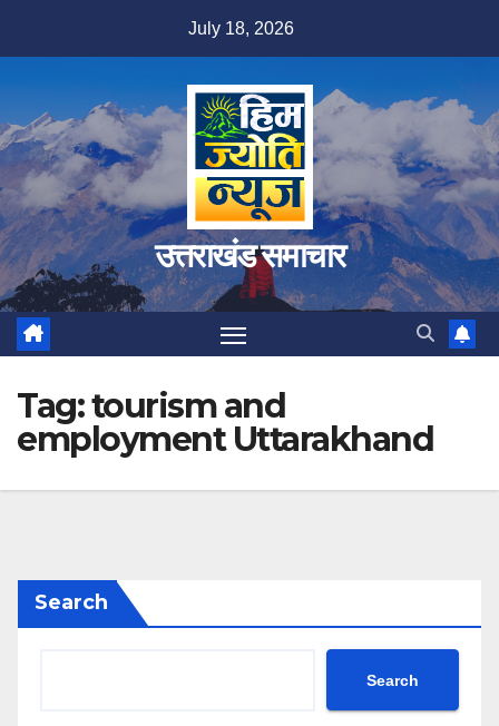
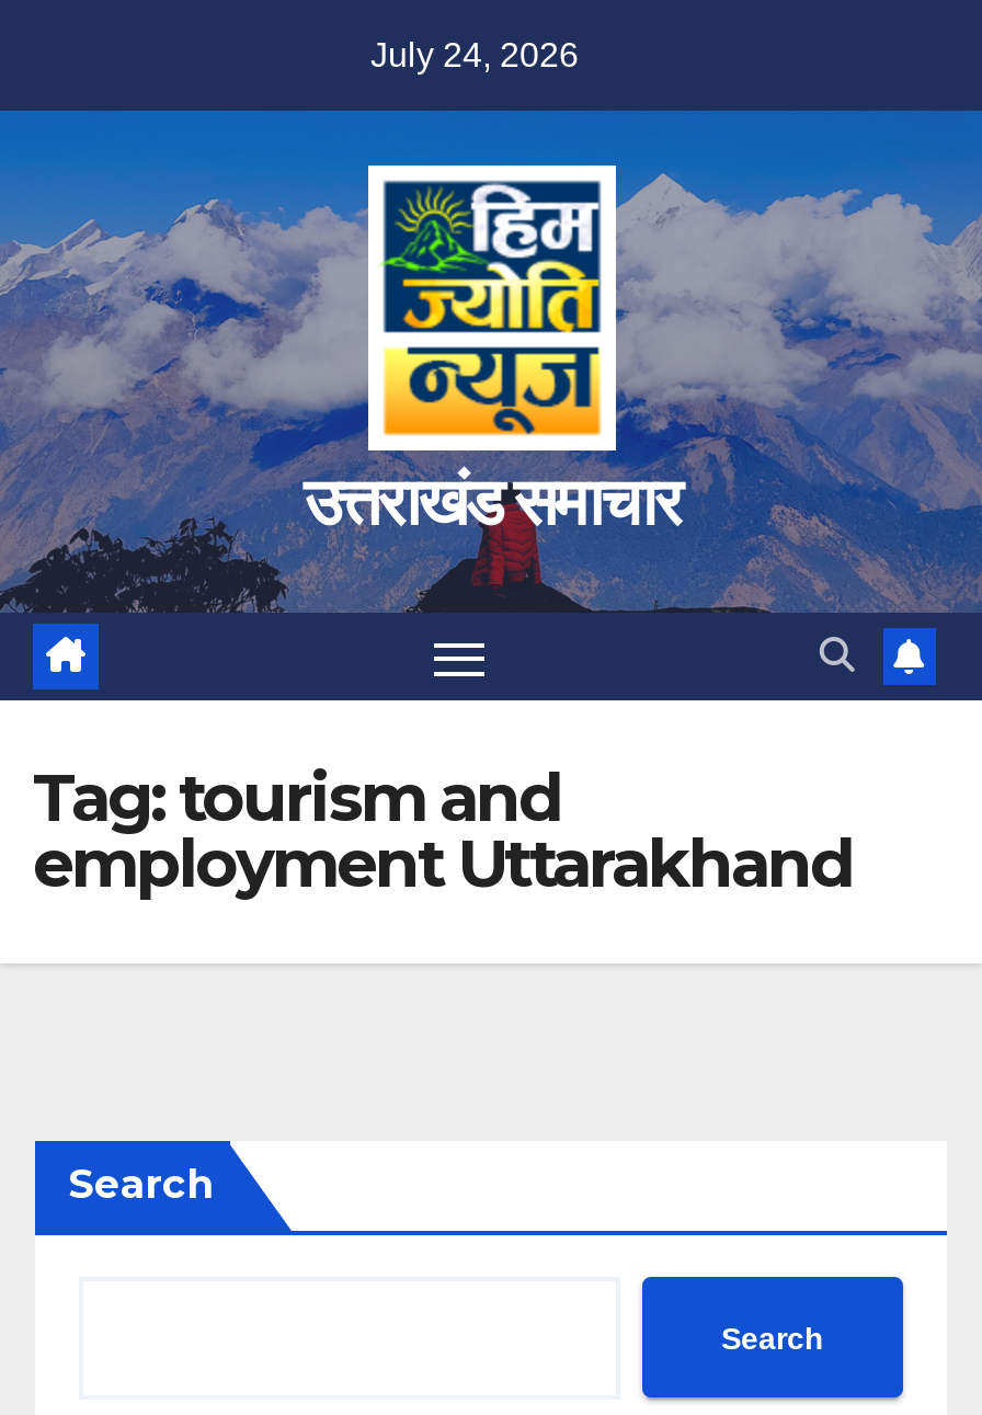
- July 18, 2026
+ July 24, 2026
